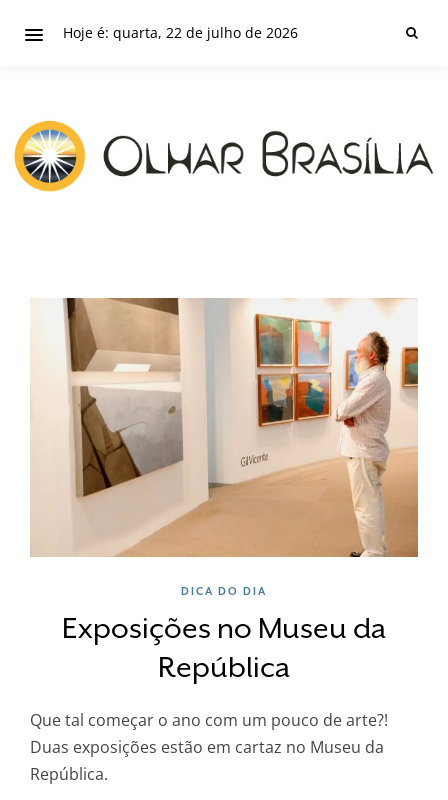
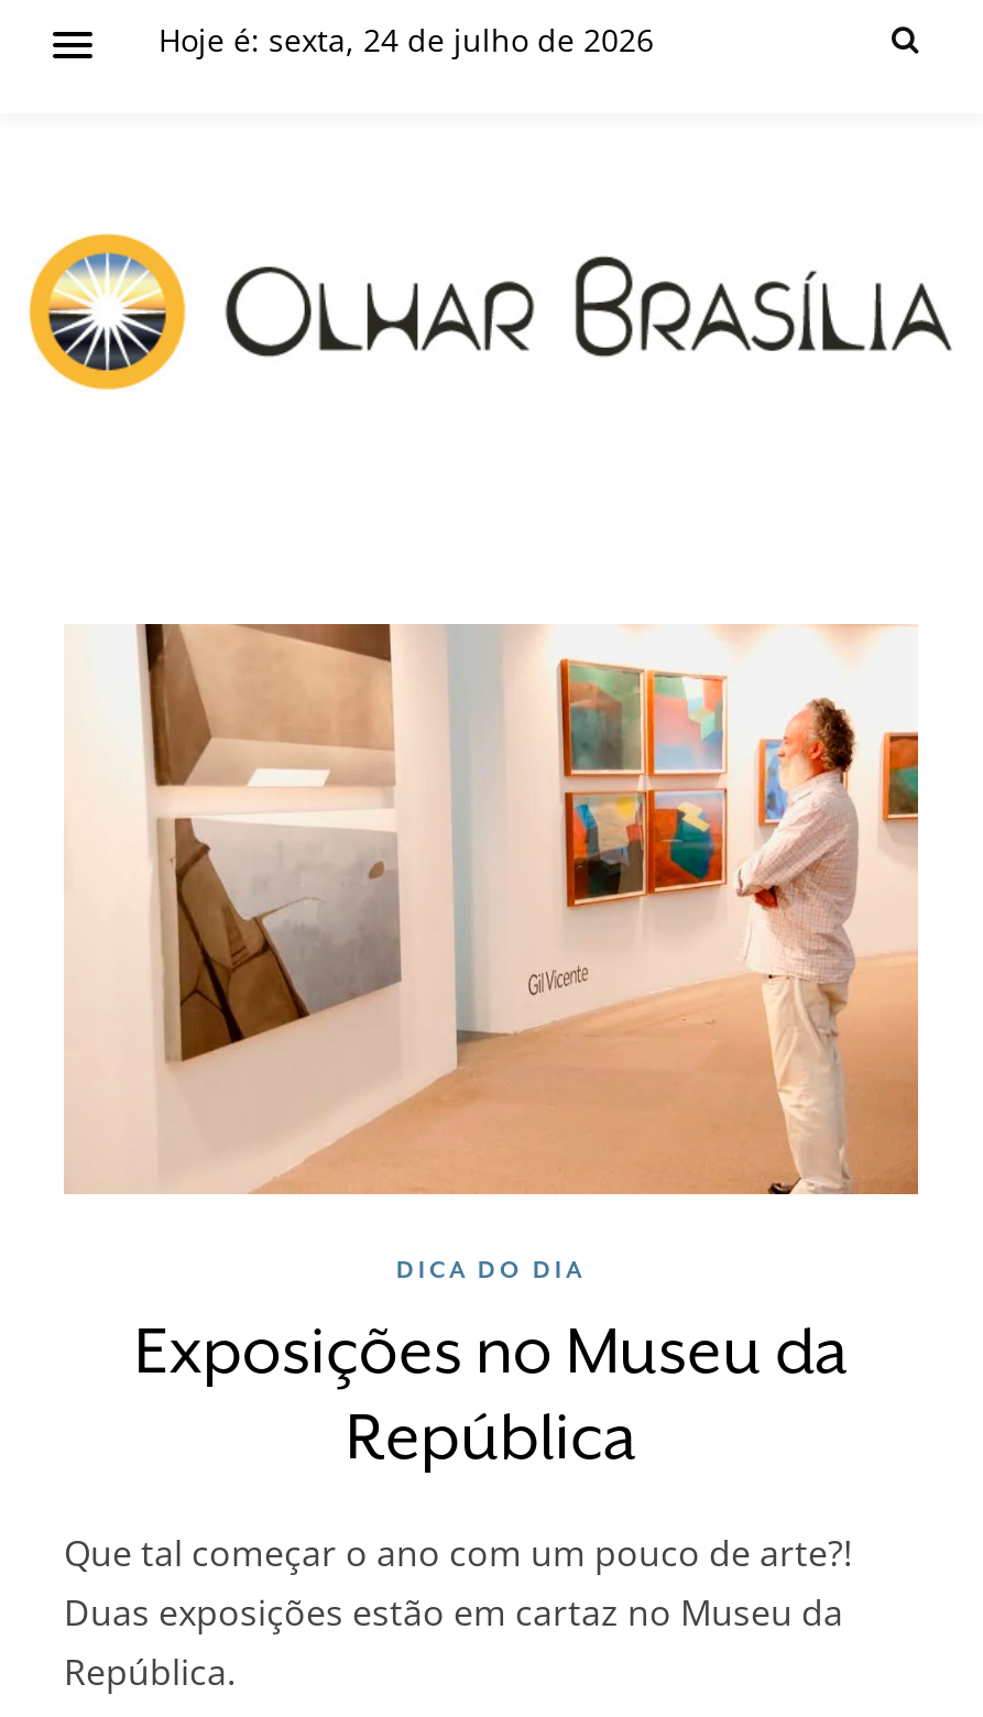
- Hoje é: quarta, 22 de julho de 2026
+ Hoje é: sexta, 24 de julho de 2026
